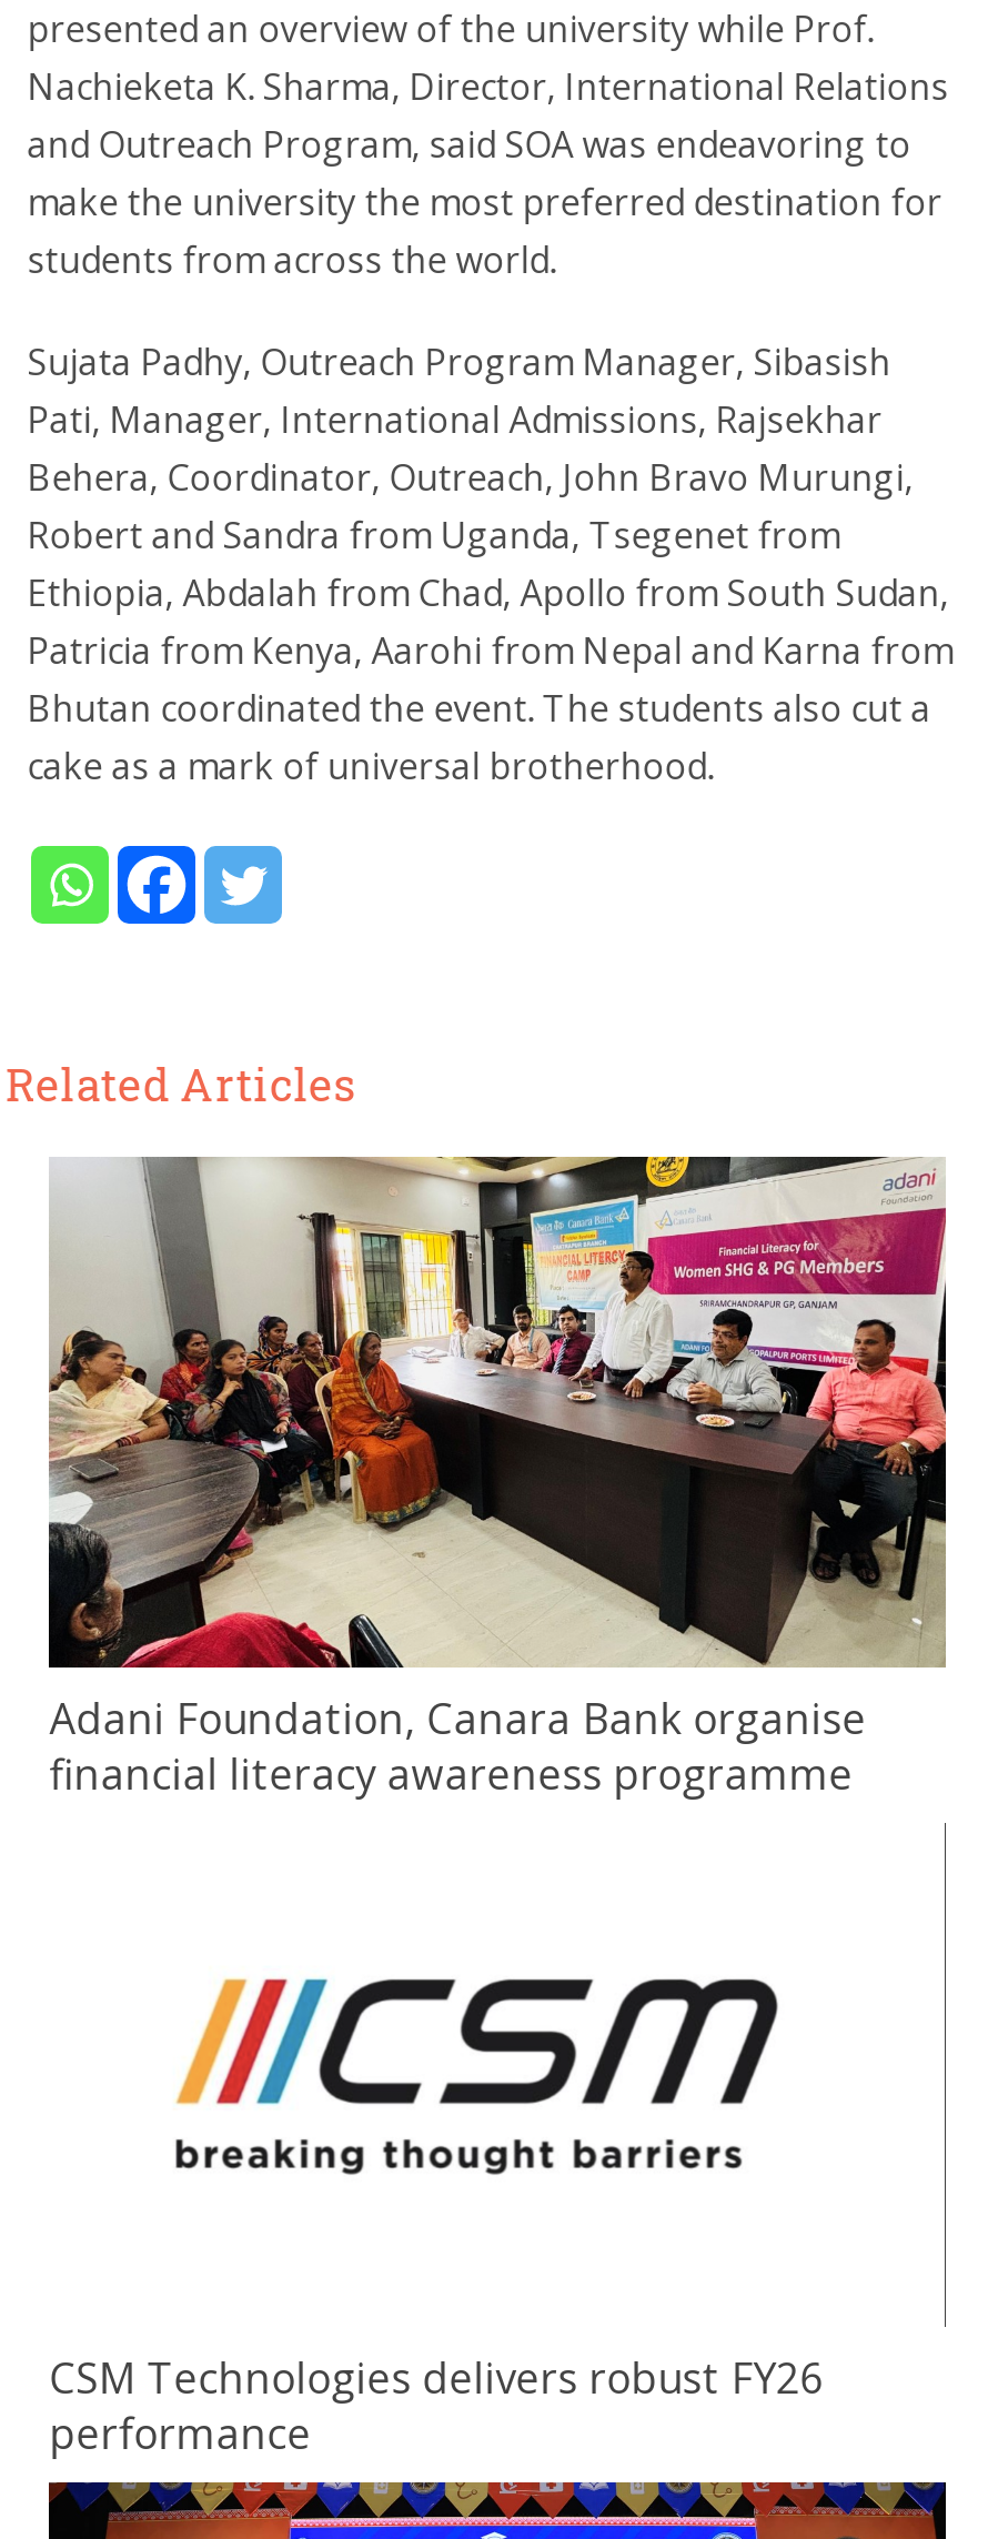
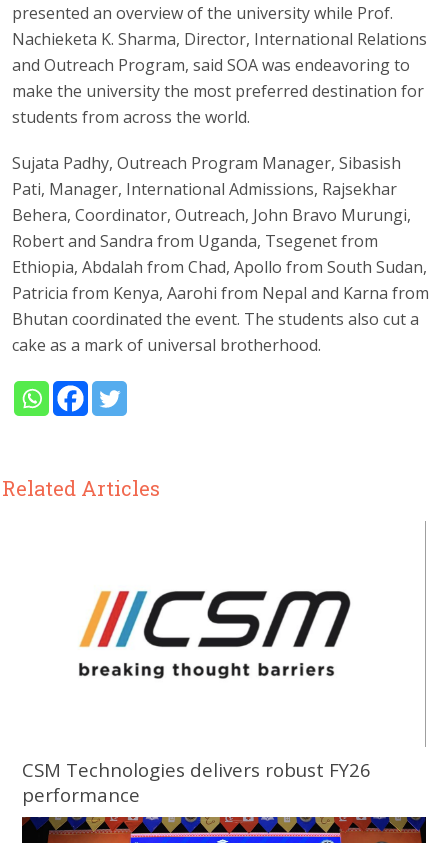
- [image]
- Adani Foundation, Canara Bank organise
- financial literacy awareness programme
